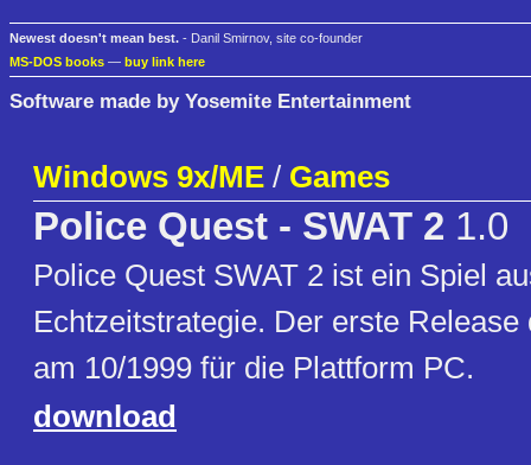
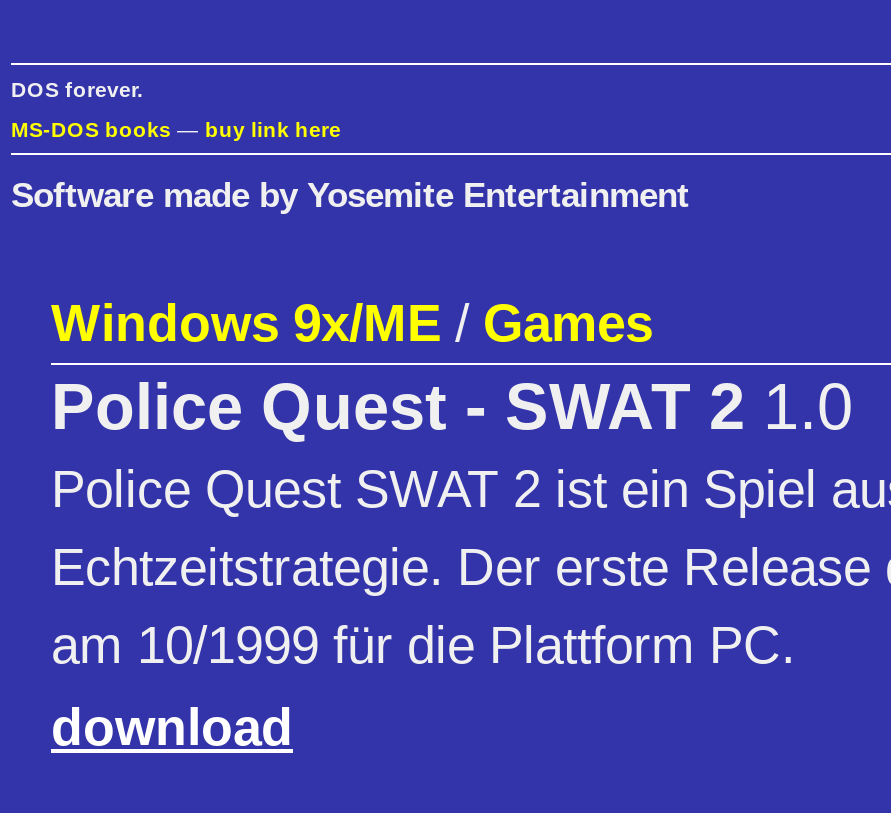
- Newest doesn't mean best. - Danil Smirnov, site co-founder
+ DOS forever.
